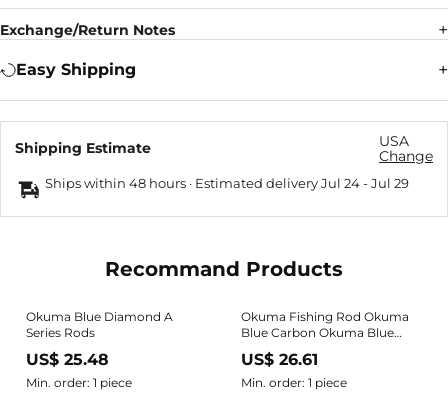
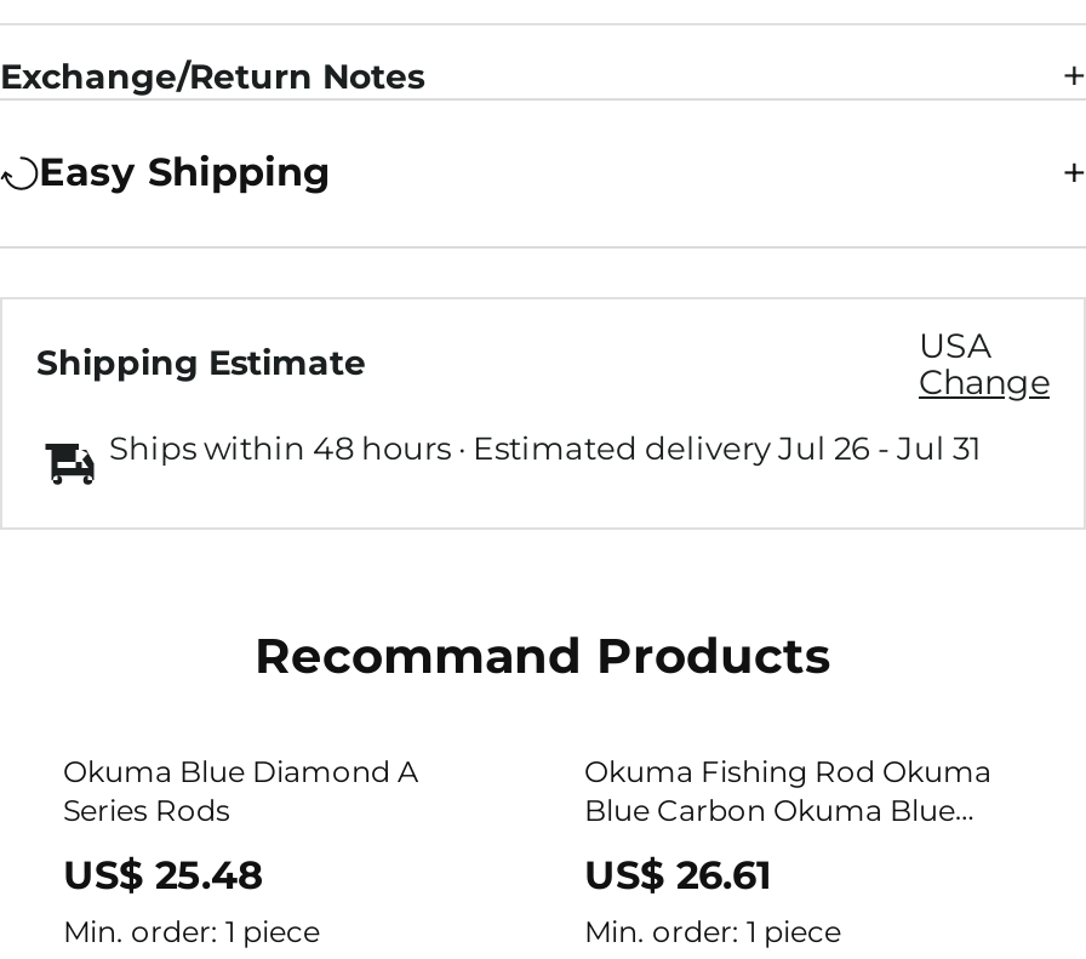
- Ships within 48 hours · Estimated delivery Jul 24 - Jul 29
+ Ships within 48 hours · Estimated delivery Jul 26 - Jul 31
